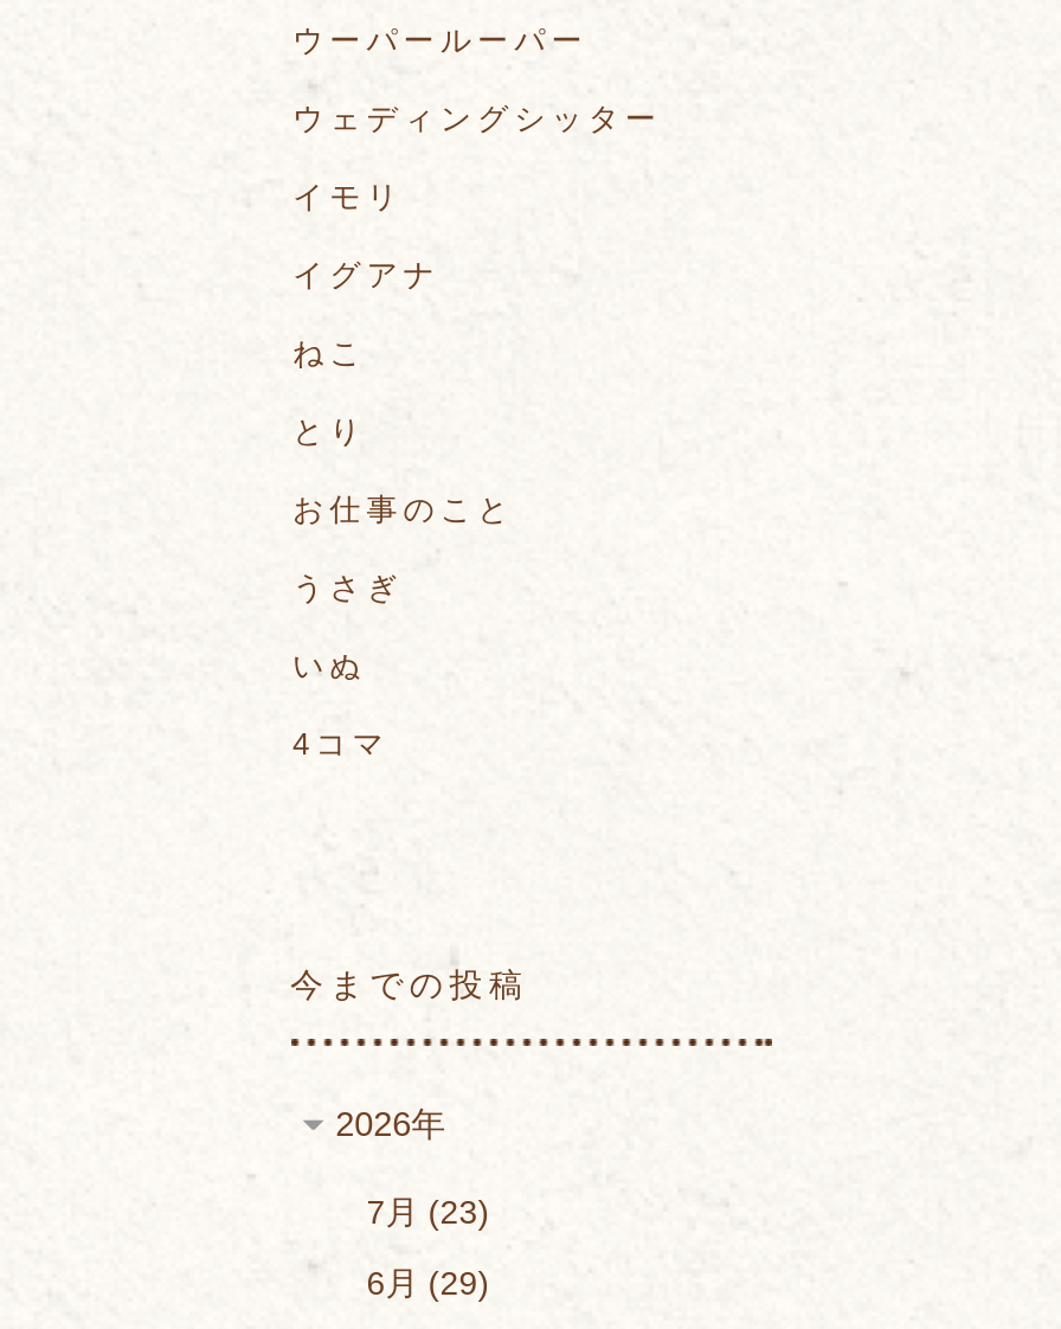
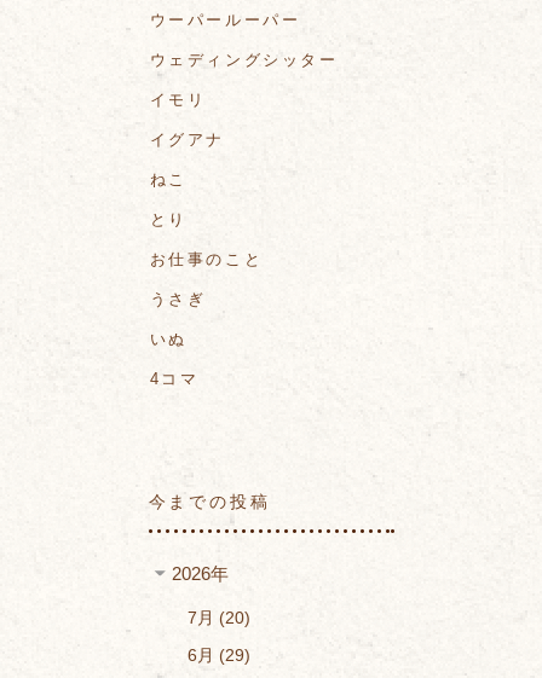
- 7月 23
+ 7月 20
